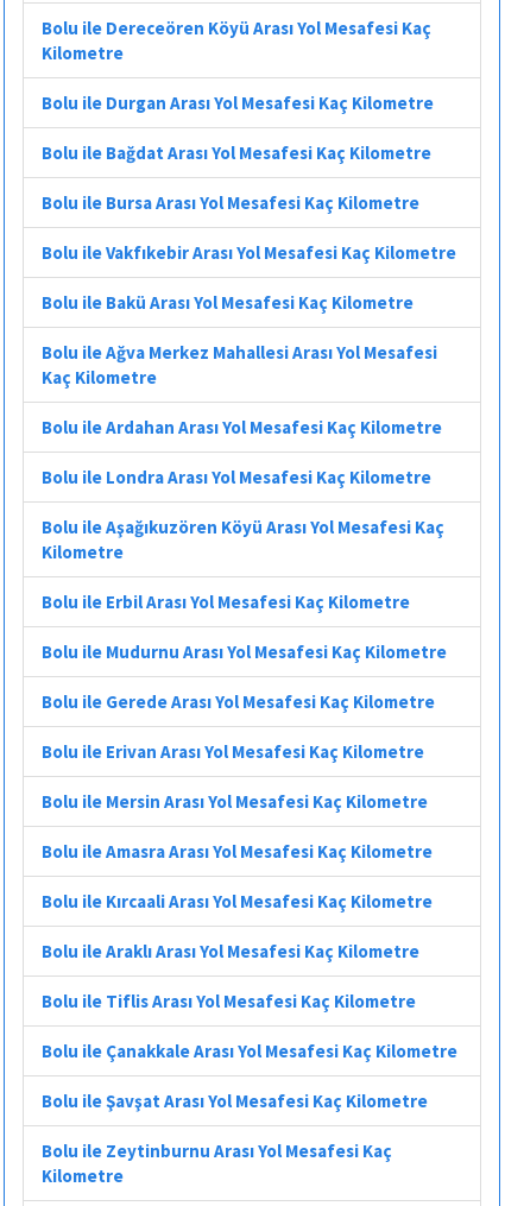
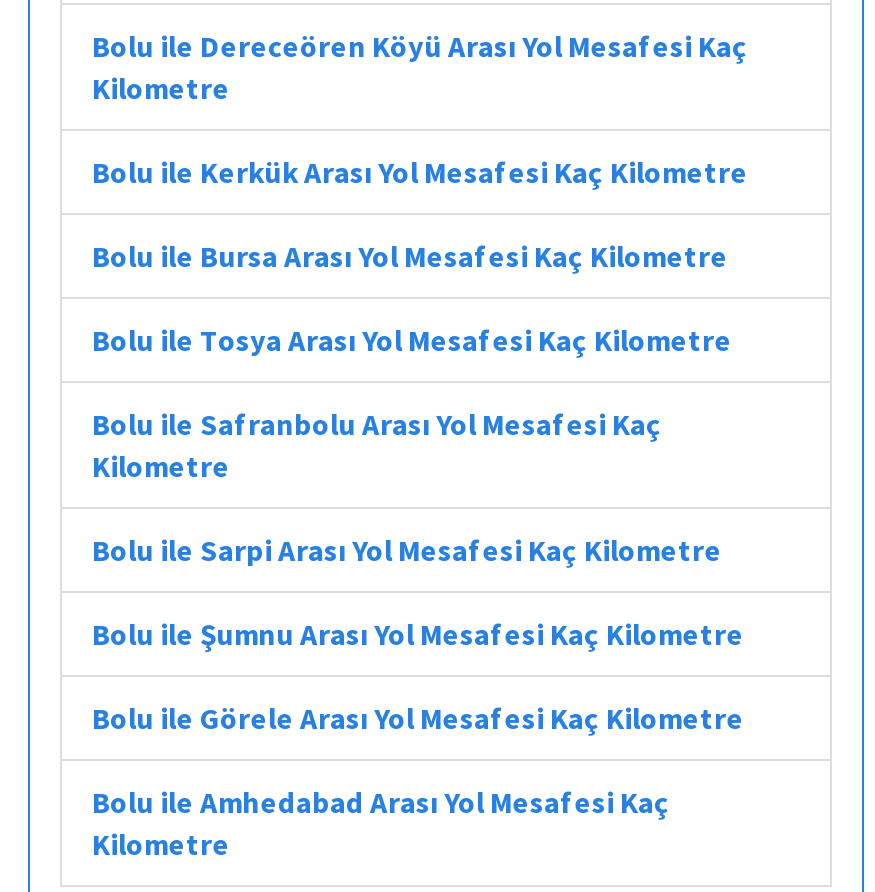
- Bolu ile Durgan Arası Yol Mesafesi Kaç Kilometre
- Bolu ile Bağdat Arası Yol Mesafesi Kaç Kilometre
+ Bolu ile Kerkük Arası Yol Mesafesi Kaç Kilometre

- Bolu ile Vakfıkebir Arası Yol Mesafesi Kaç Kilometre
- Bolu ile Bakü Arası Yol Mesafesi Kaç Kilometre
- Bolu ile Ağva Merkez Mahallesi Arası Yol Mesafesi
- Kaç Kilometre
- Bolu ile Ardahan Arası Yol Mesafesi Kaç Kilometre
- Bolu ile Londra Arası Yol Mesafesi Kaç Kilometre
- Bolu ile Aşağıkuzören Köyü Arası Yol Mesafesi Kaç
+ Bolu ile Tosya Arası Yol Mesafesi Kaç Kilometre
+ Bolu ile Safranbolu Arası Yol Mesafesi Kaç

- Bolu ile Erbil Arası Yol Mesafesi Kaç Kilometre
- Bolu ile Mudurnu Arası Yol Mesafesi Kaç Kilometre
- Bolu ile Gerede Arası Yol Mesafesi Kaç Kilometre
- Bolu ile Erivan Arası Yol Mesafesi Kaç Kilometre
- Bolu ile Mersin Arası Yol Mesafesi Kaç Kilometre
- Bolu ile Amasra Arası Yol Mesafesi Kaç Kilometre
- Bolu ile Kırcaali Arası Yol Mesafesi Kaç Kilometre
- Bolu ile Araklı Arası Yol Mesafesi Kaç Kilometre
- Bolu ile Tiflis Arası Yol Mesafesi Kaç Kilometre
- Bolu ile Çanakkale Arası Yol Mesafesi Kaç Kilometre
- Bolu ile Şavşat Arası Yol Mesafesi Kaç Kilometre
- Bolu ile Zeytinburnu Arası Yol Mesafesi Kaç
+ Bolu ile Sarpi Arası Yol Mesafesi Kaç Kilometre
+ Bolu ile Şumnu Arası Yol Mesafesi Kaç Kilometre
+ Bolu ile Görele Arası Yol Mesafesi Kaç Kilometre
+ Bolu ile Amhedabad Arası Yol Mesafesi Kaç
